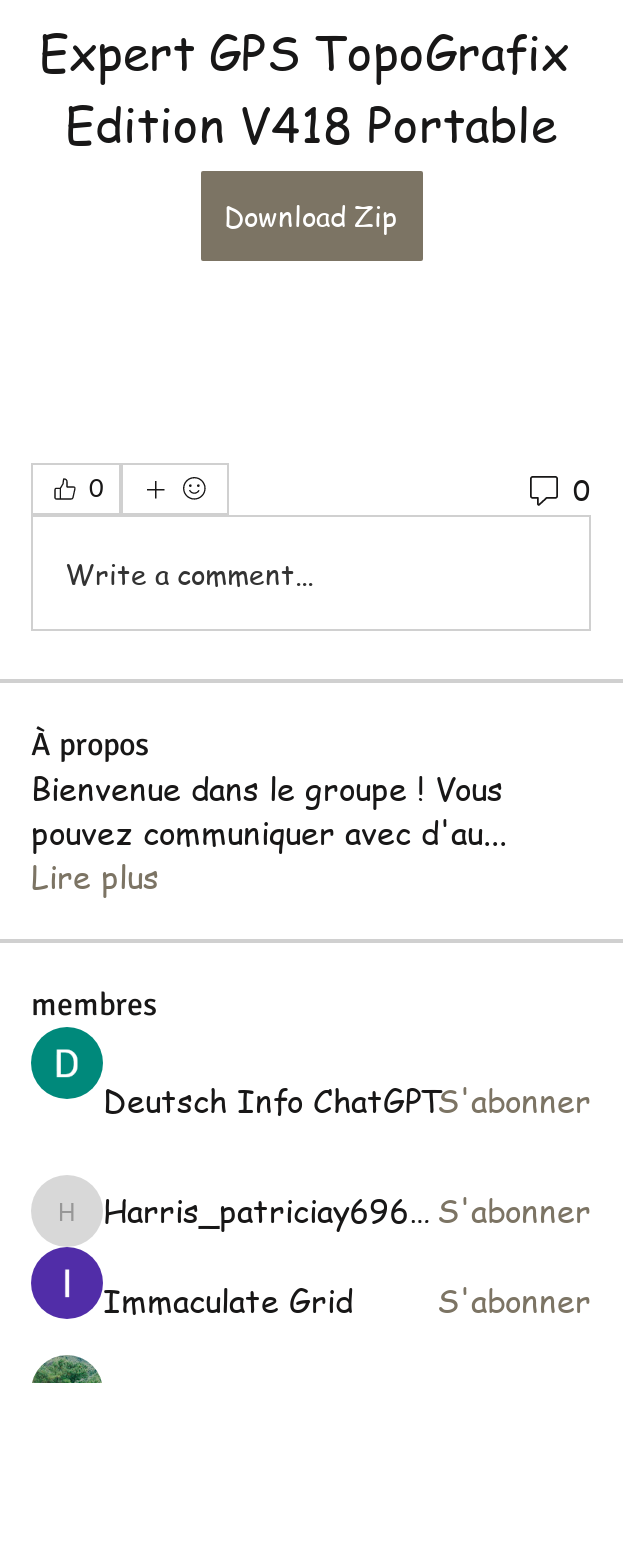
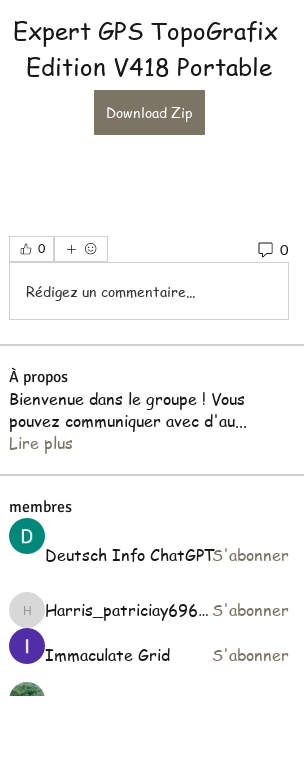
- Write a comment...
+ Rédigez un commentaire...
